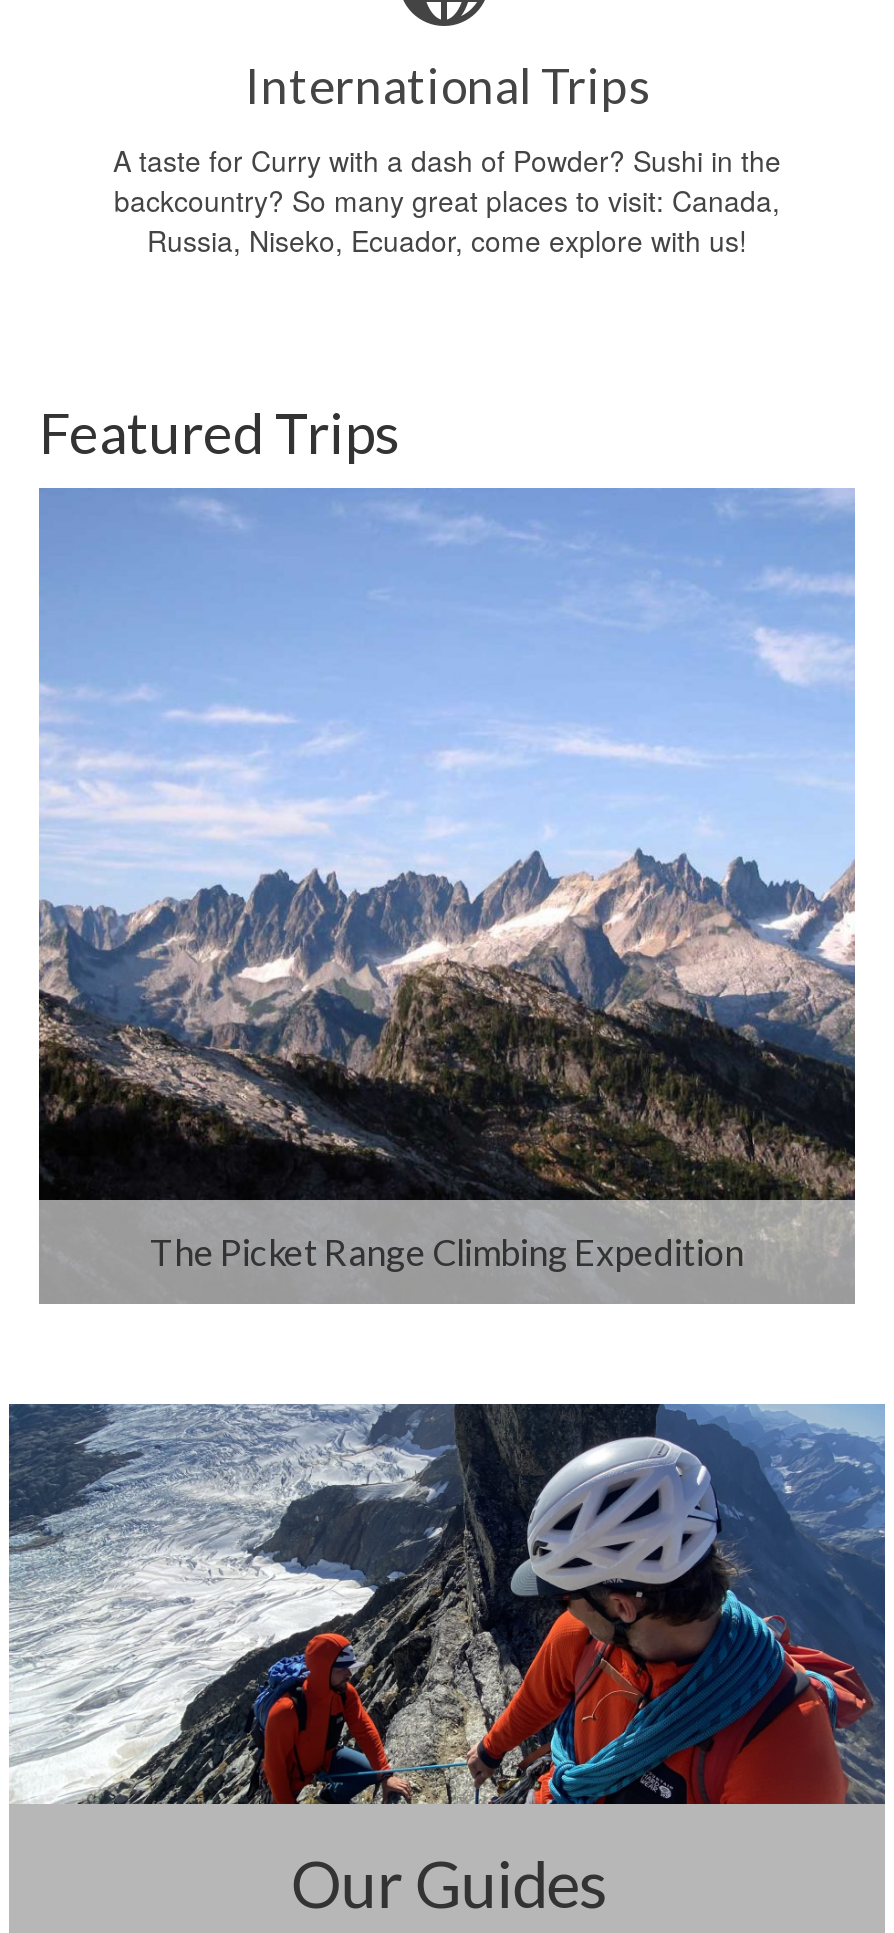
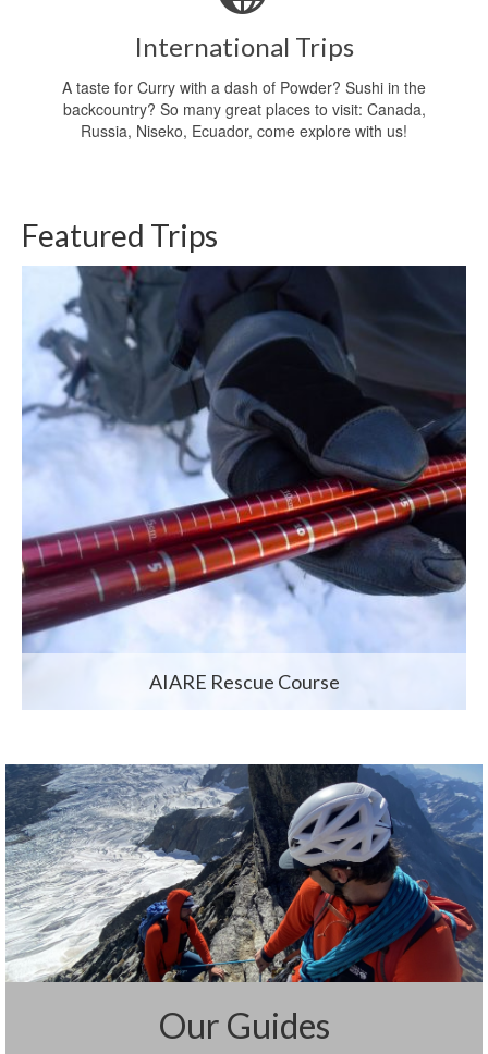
- [image]
- The Picket Range Climbing Expedition
+ [image]
+ AIARE Rescue Course
